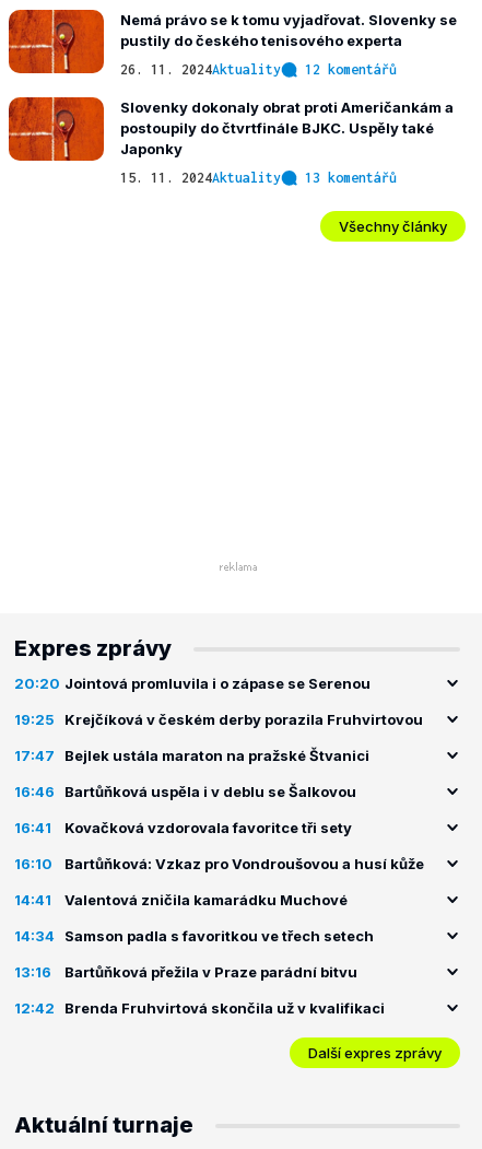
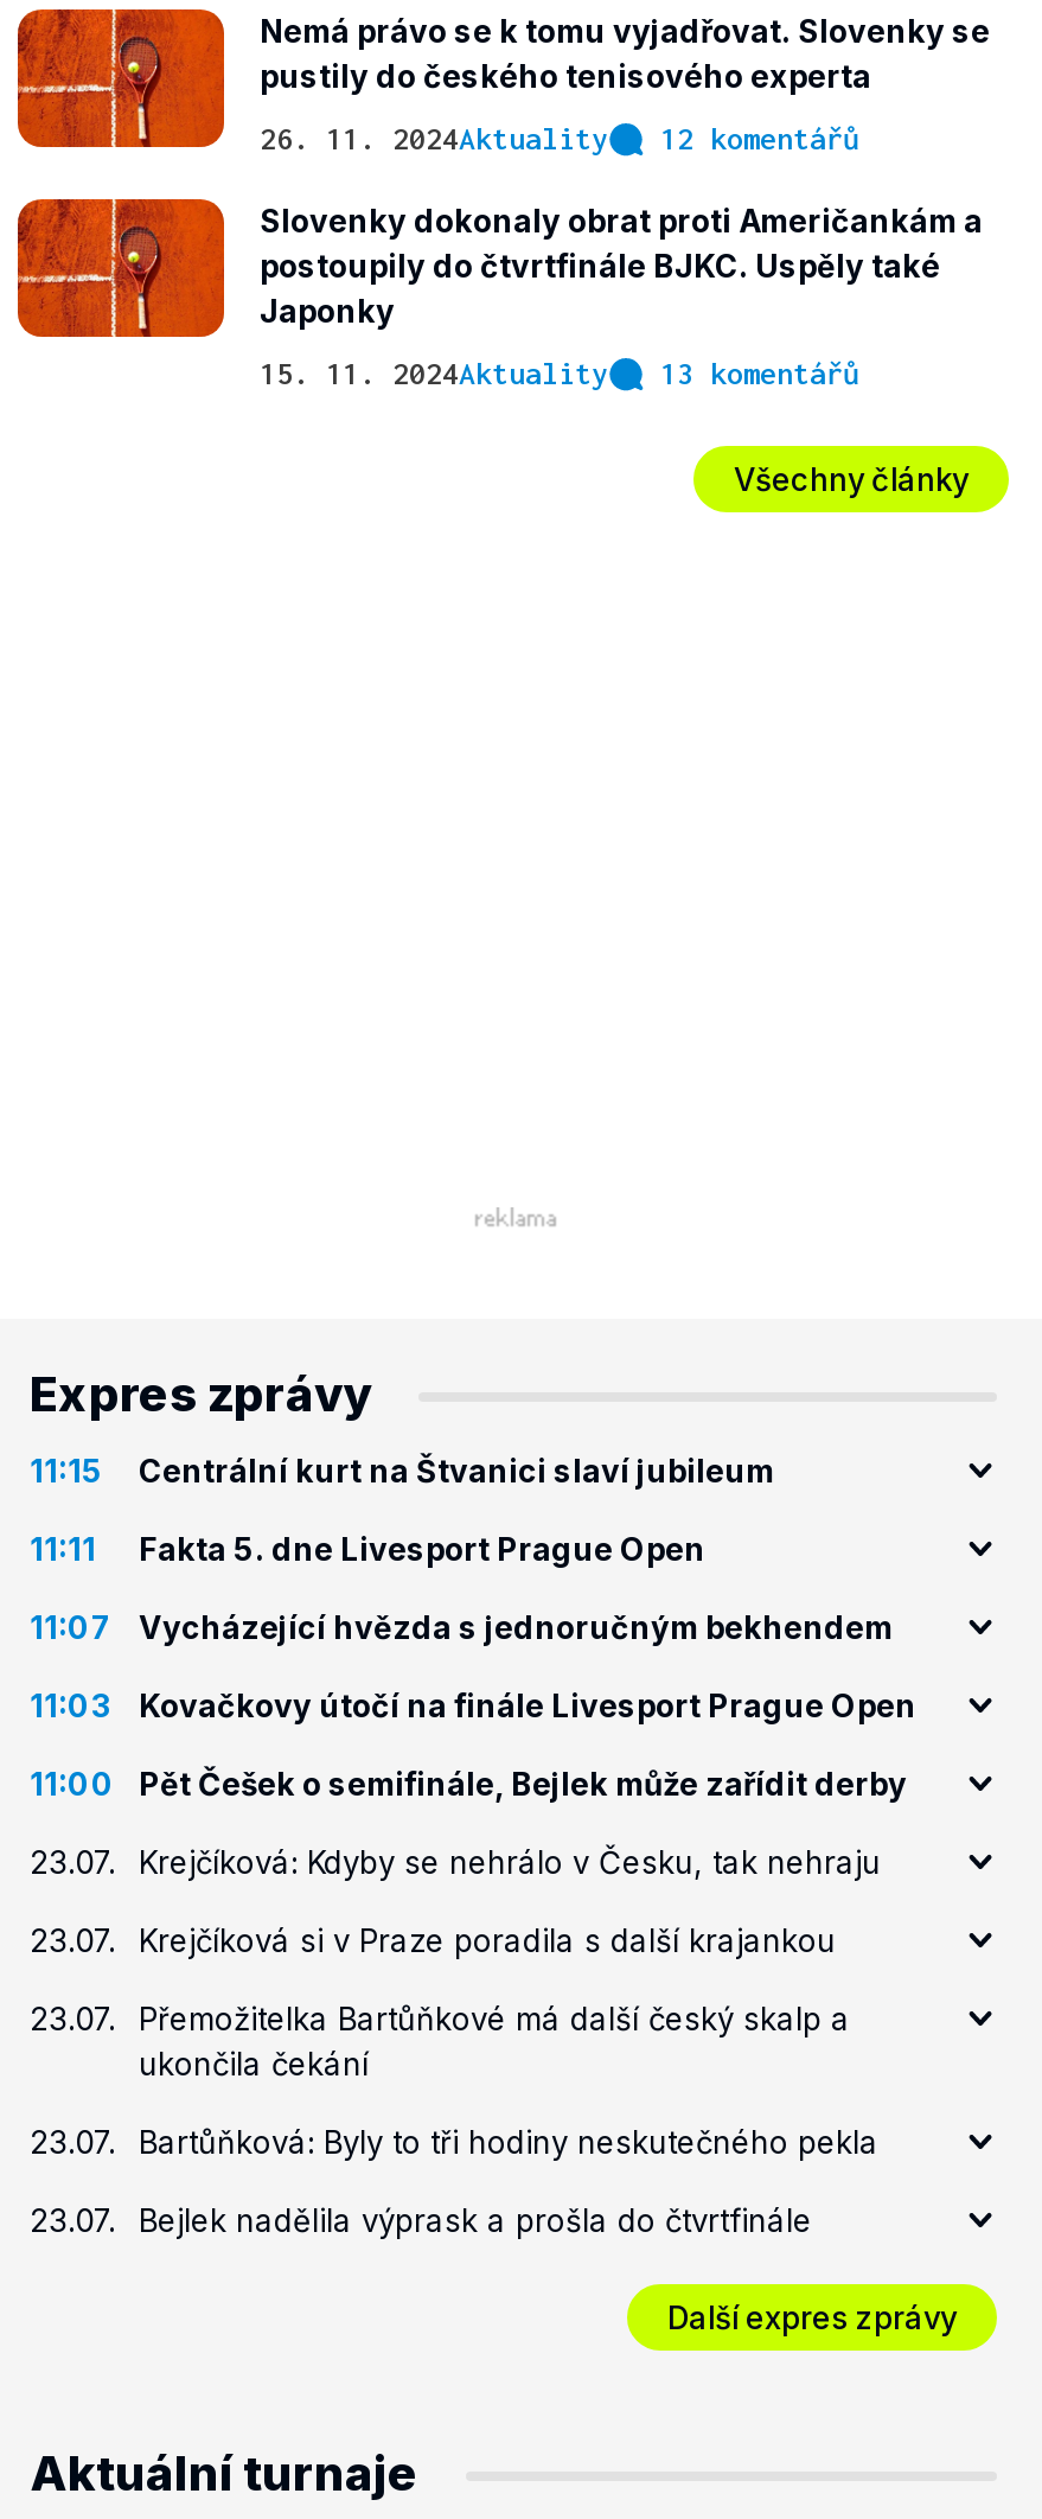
- 20:20 Jointová promluvila i o zápase se Serenou
+ 11:15
+ Centrální kurt na Štvanici slaví jubileum

- 19:25 Krejčíková v českém derby porazila Fruhvirtovou
+ 11:11
+ Fakta 5. dne Livesport Prague Open

- 17:47 Bejlek ustála maraton na pražské Štvanici
+ 11:07
+ Vycházející hvězda s jednoručným bekhendem

- 16:46 Bartůňková uspěla i v deblu se Šalkovou
+ 11:03
+ Kovačkovy útočí na finále Livesport Prague Open

- 16:41
- Kovačková vzdorovala favoritce tři sety
+ 11:00
+ Pět Češek o semifinále, Bejlek může zařídit derby

- 16:10
- Bartůňková: Vzkaz pro Vondroušovou a husí kůže
+ 23.07.
+ Krejčíková: Kdyby se nehrálo v Česku, tak nehraju

- 14:41
- Valentová zničila kamarádku Muchové
+ 23.07.
+ Krejčíková si v Praze poradila s další krajankou

- 14:34 Samson padla s favoritkou ve třech setech
+ 23.07.
+ Přemožitelka Bartůňkové má další český skalp a
+ ukončila čekání

- 13:16
- Bartůňková přežila v Praze parádní bitvu
+ 23.07.
+ Bartůňková: Byly to tři hodiny neskutečného pekla

- 12:42 Brenda Fruhvirtová skončila už v kvalifikaci
+ 23.07.
+ Bejlek nadělila výprask a prošla do čtvrtfinále
